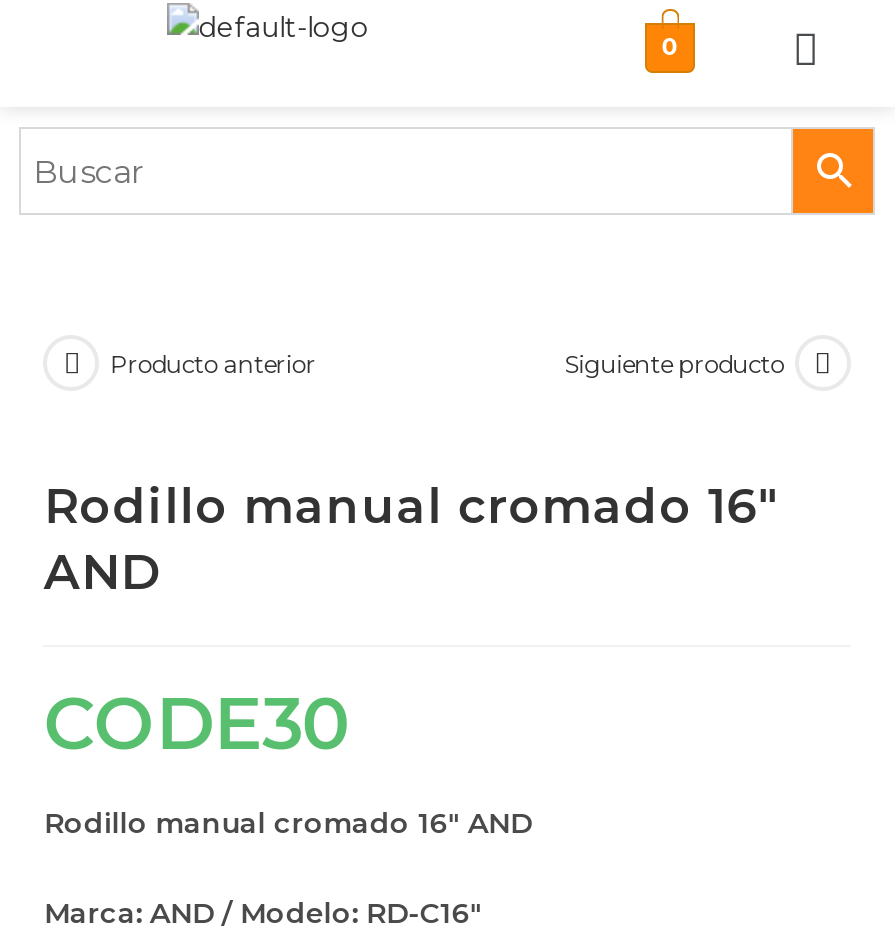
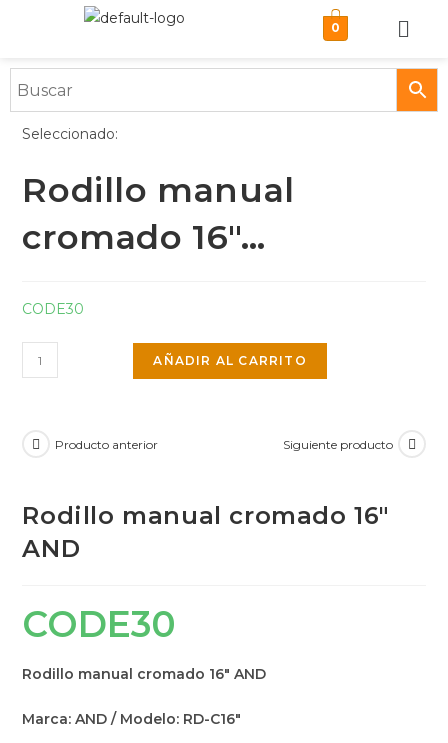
+ Seleccionado:
+ Rodillo manual
+ cromado 16"…
+ CODE30
+ AÑADIR AL CARRITO
